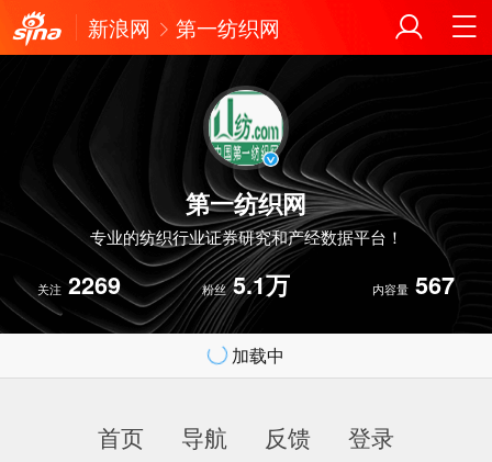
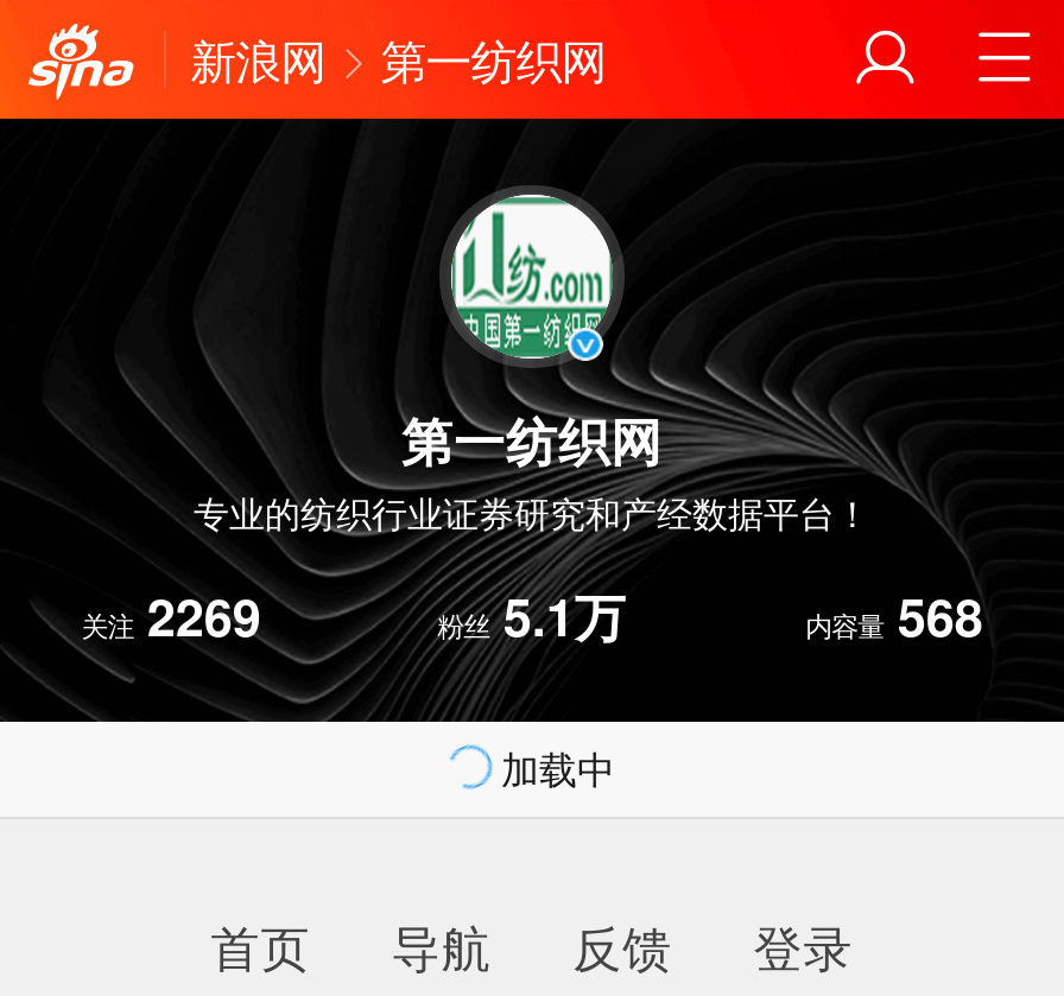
- 内容量 567
+ 内容量 568
